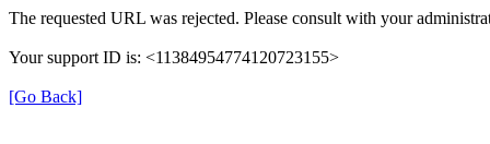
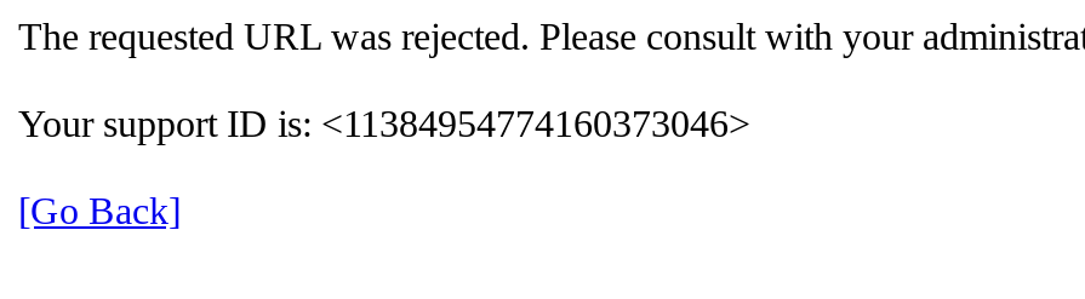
- Your support ID is: <11384954774120723155>
+ Your support ID is: <11384954774160373046>
